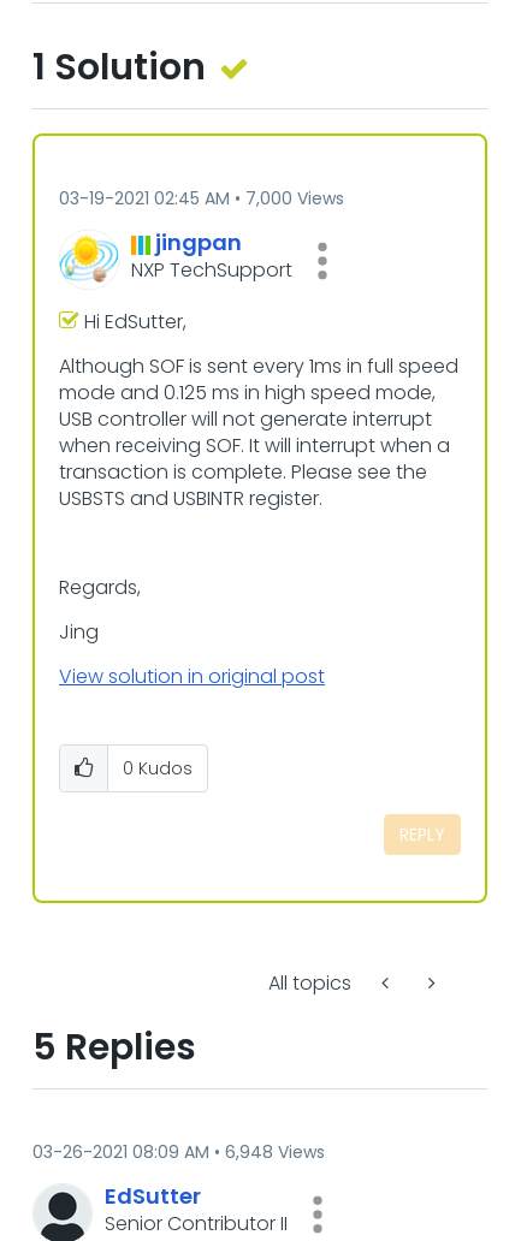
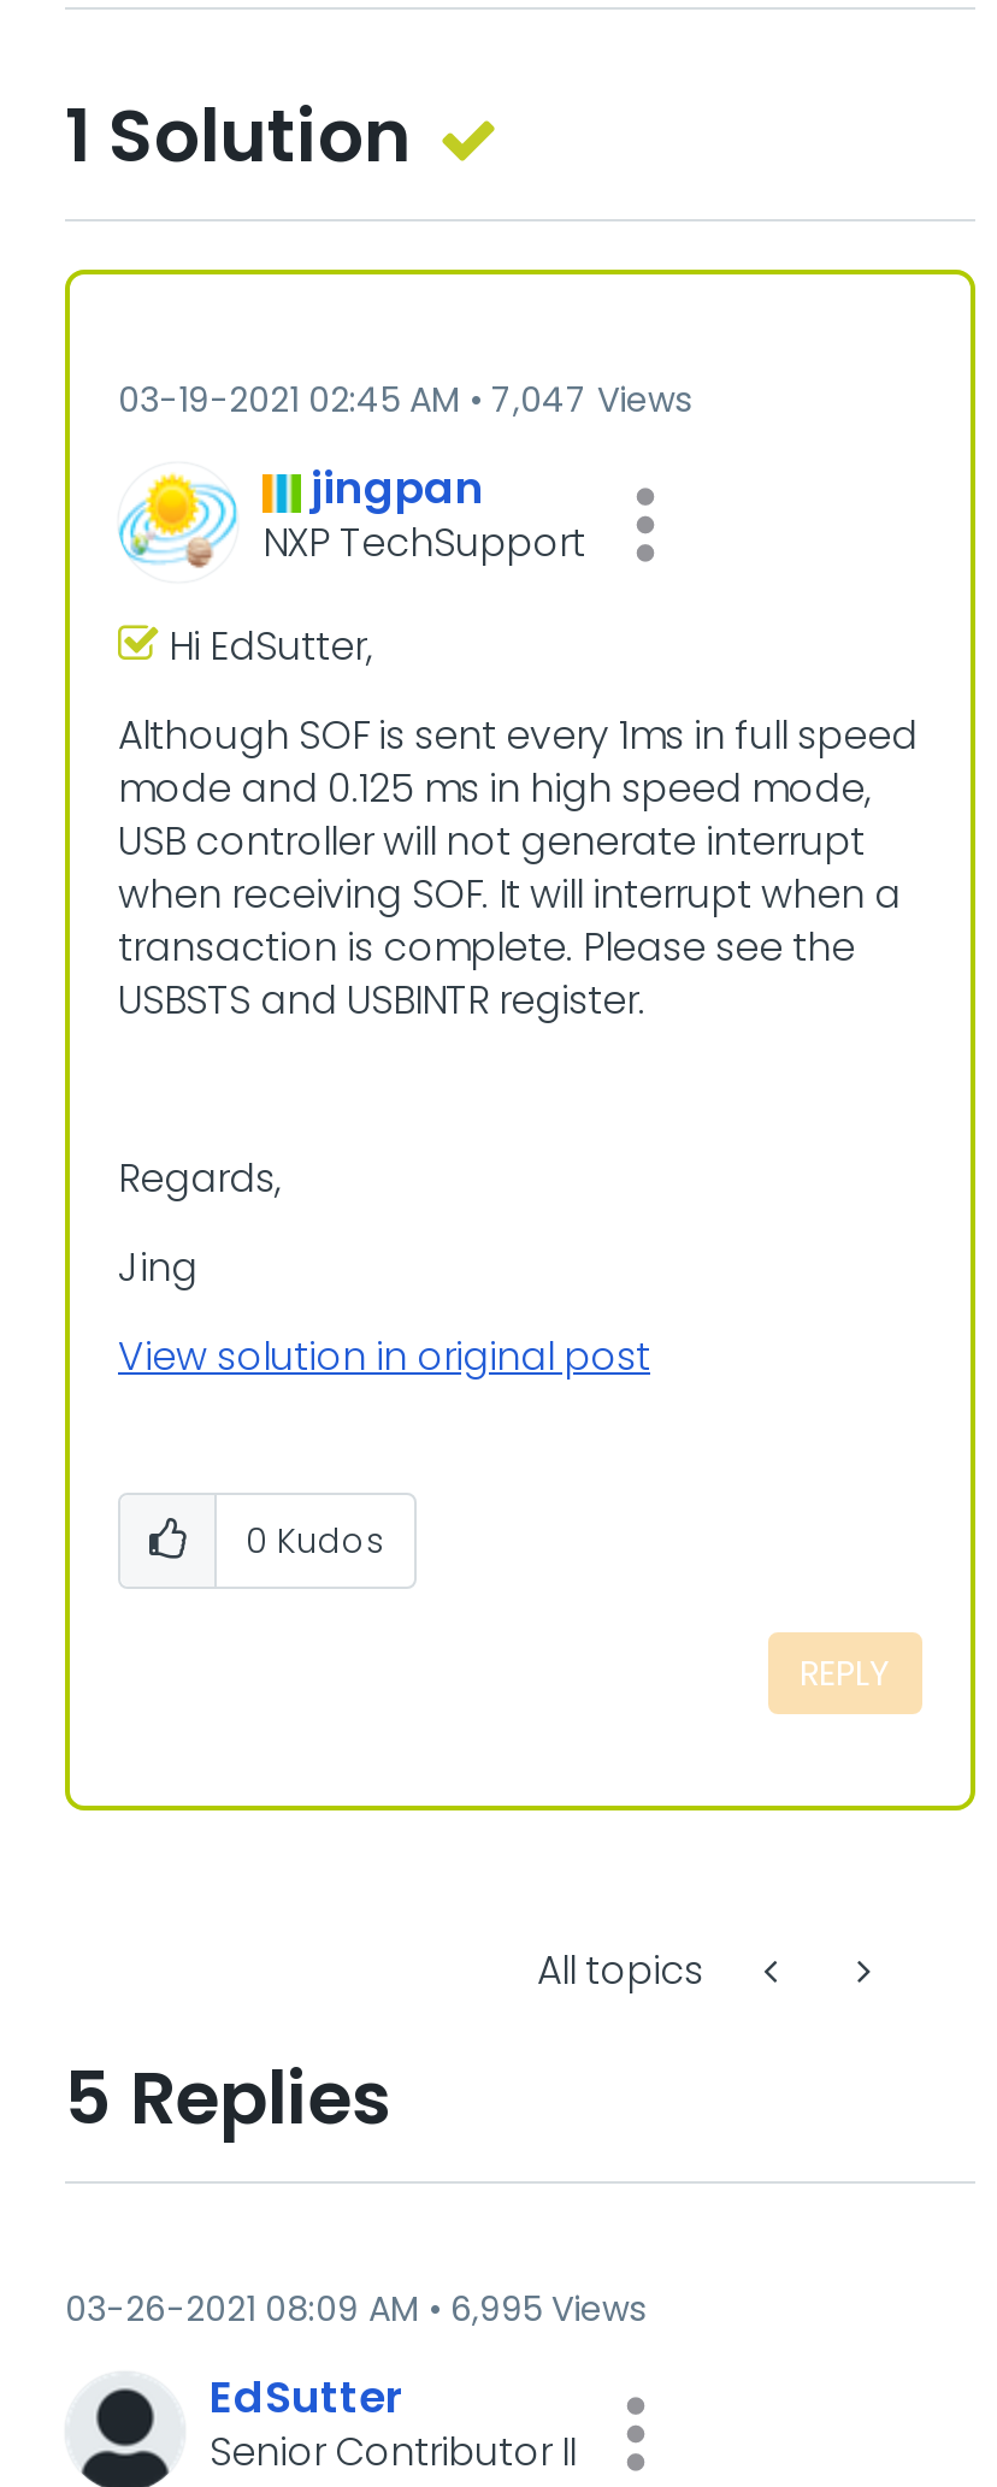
- 03-19-2021 02:45 AM 7,000 Views
+ 03-19-2021 02:45 AM 7,047 Views

- 03-26-2021 08:09 AM 6,948 Views
+ 03-26-2021 08:09 AM 6,995 Views
